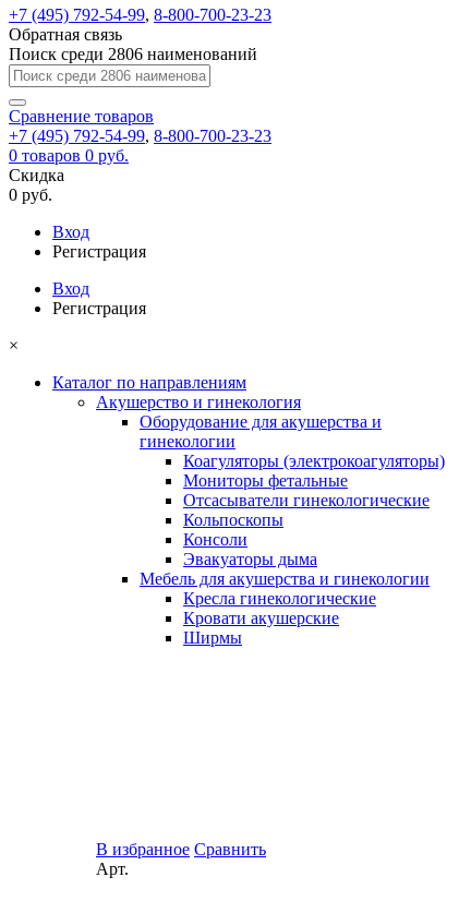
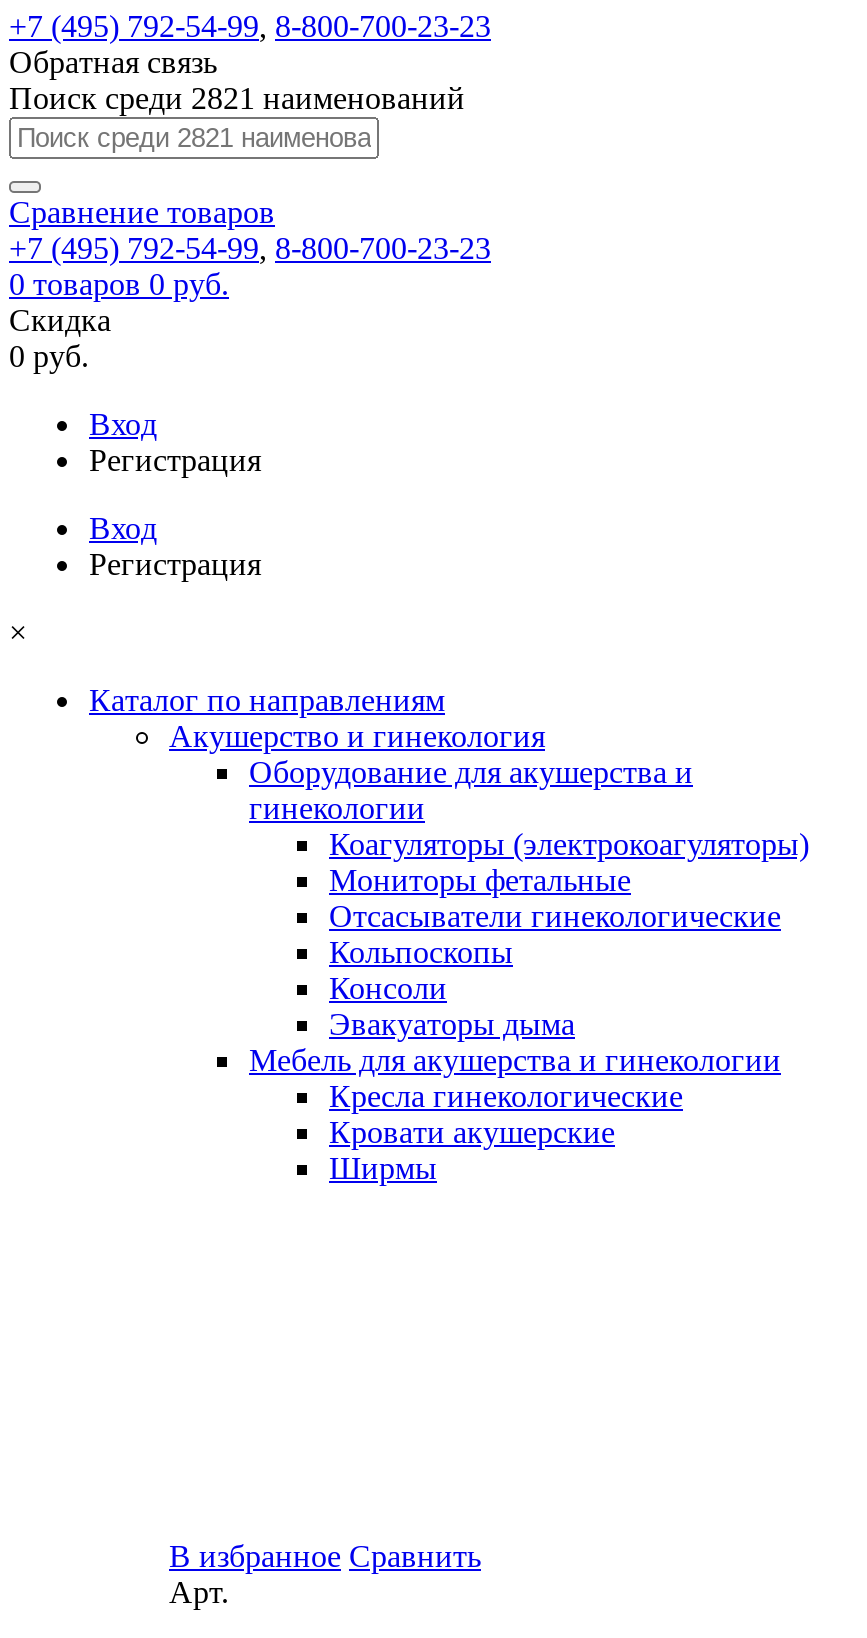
- Поиск среди 2806 наименований
+ Поиск среди 2821 наименований
